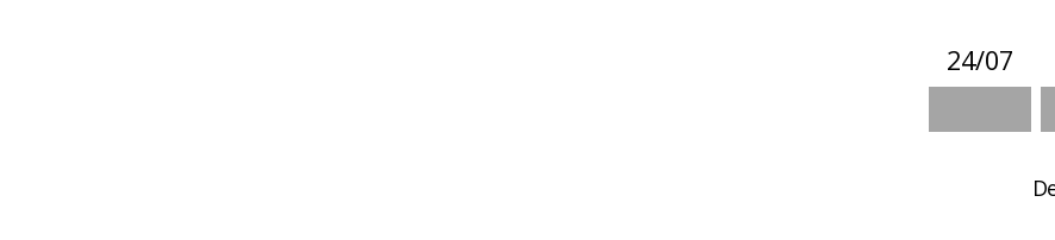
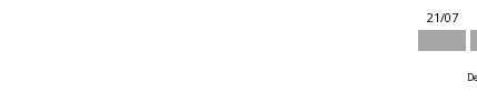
- 24/07
+ 21/07
